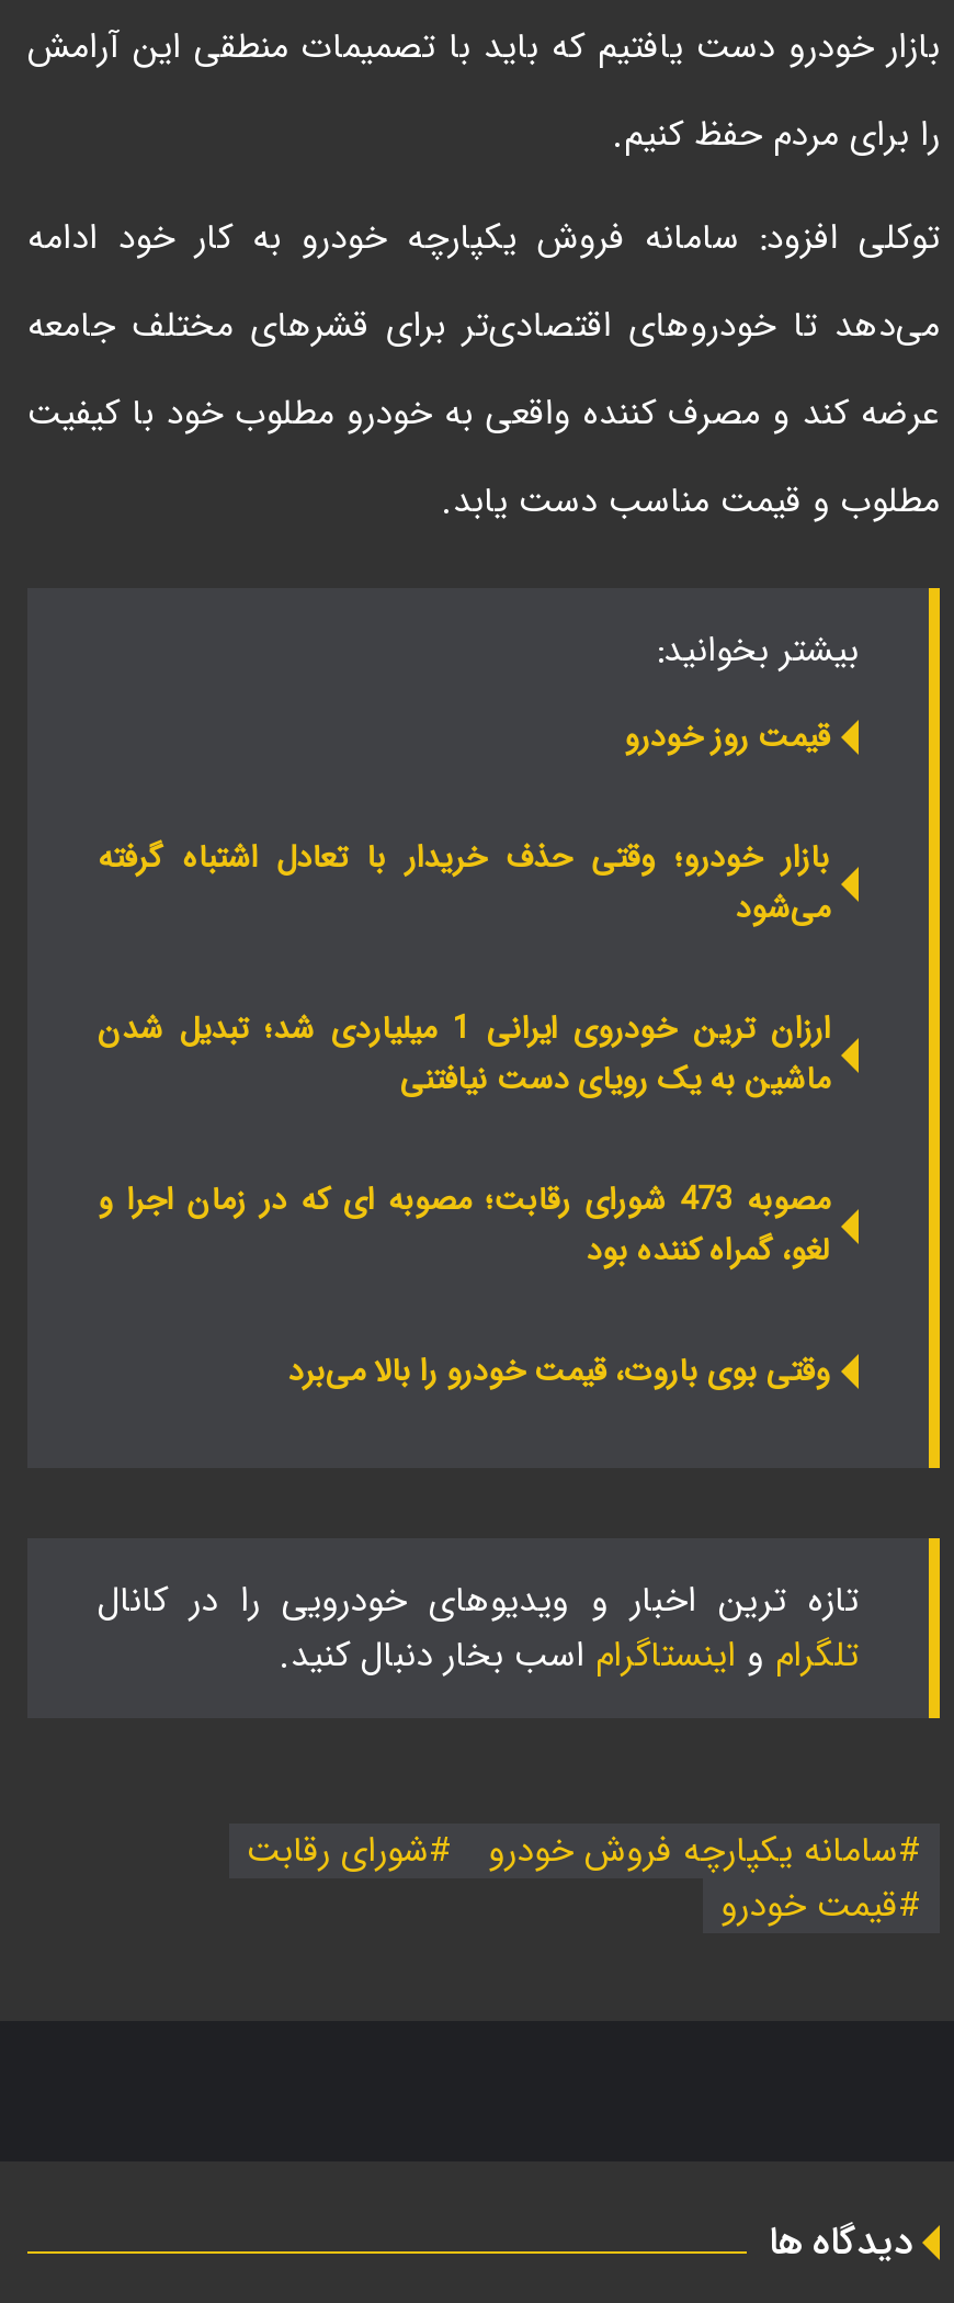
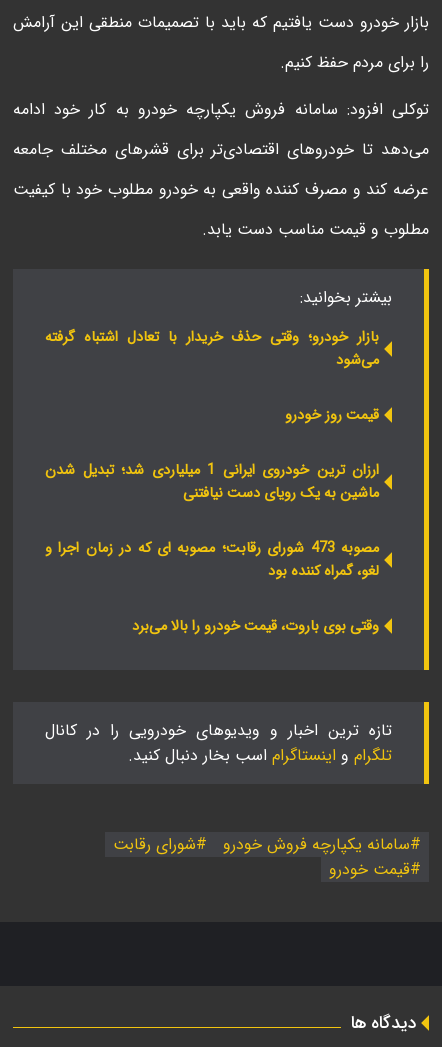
moved down: قیمت روز خودرو

moved up: بازار خودرو؛ وقتی حذف خریدار با تعادل اشتباه گرفته | می‌شود
